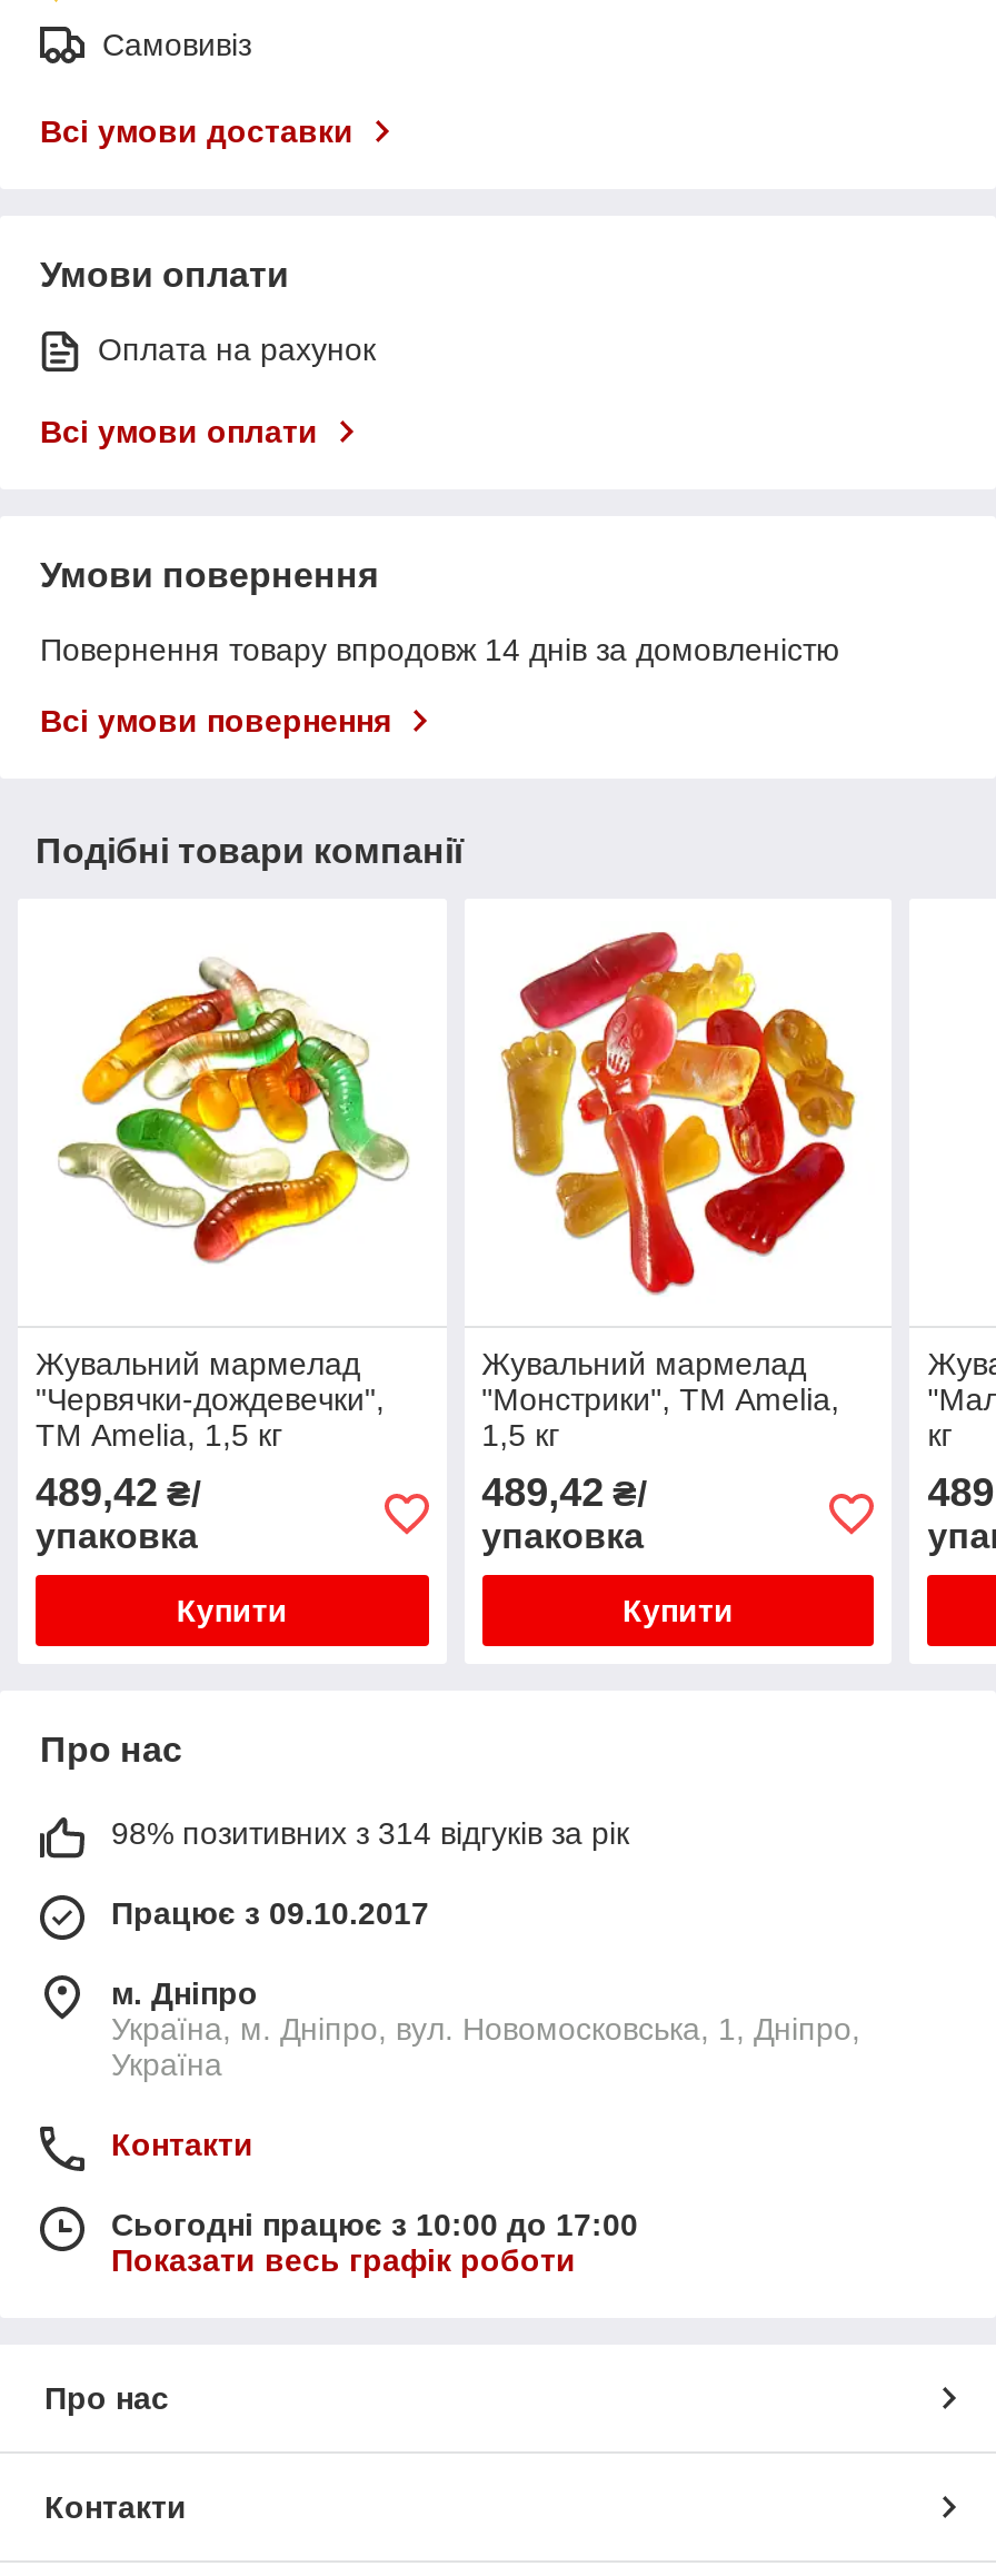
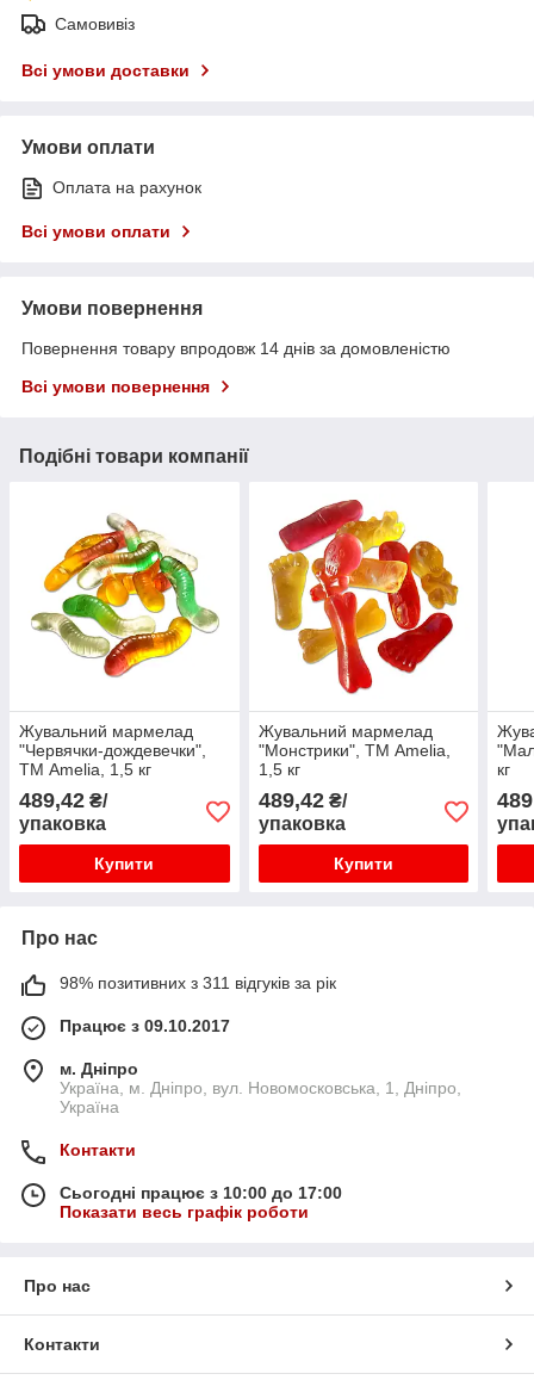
- 98% позитивних з 314 відгуків за рік
+ 98% позитивних з 311 відгуків за рік
